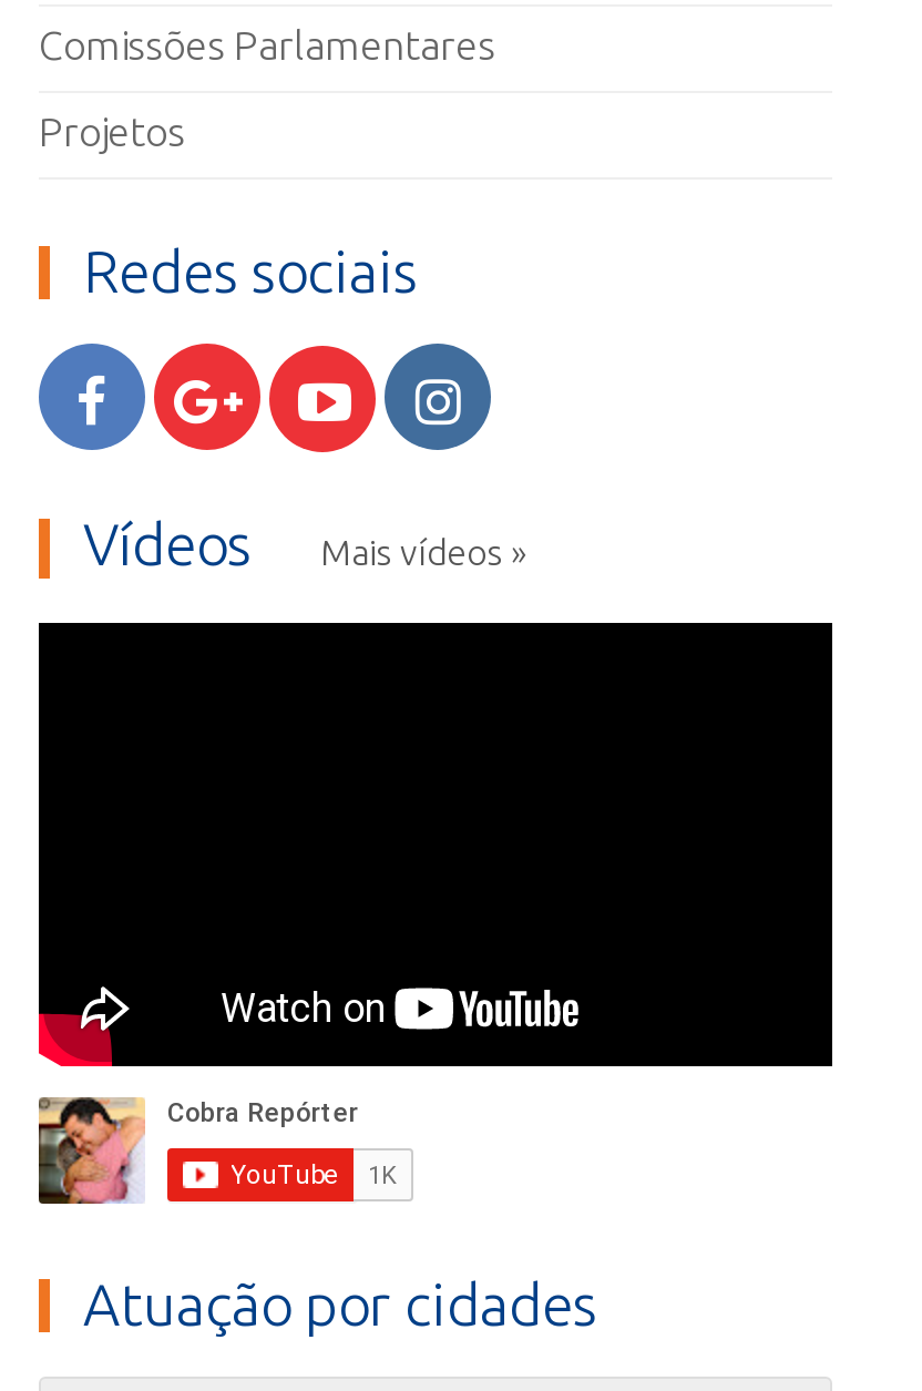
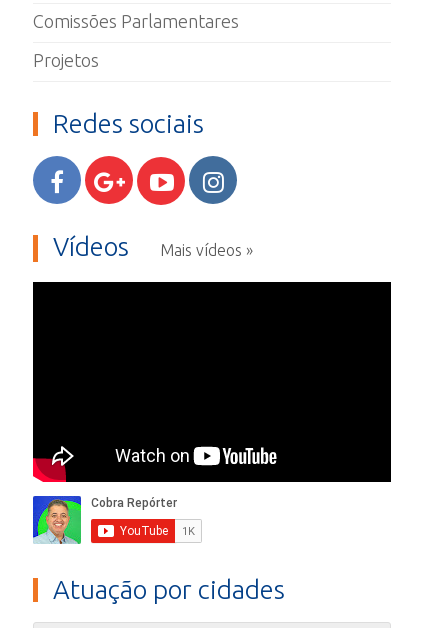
- [image]
+ [image]
